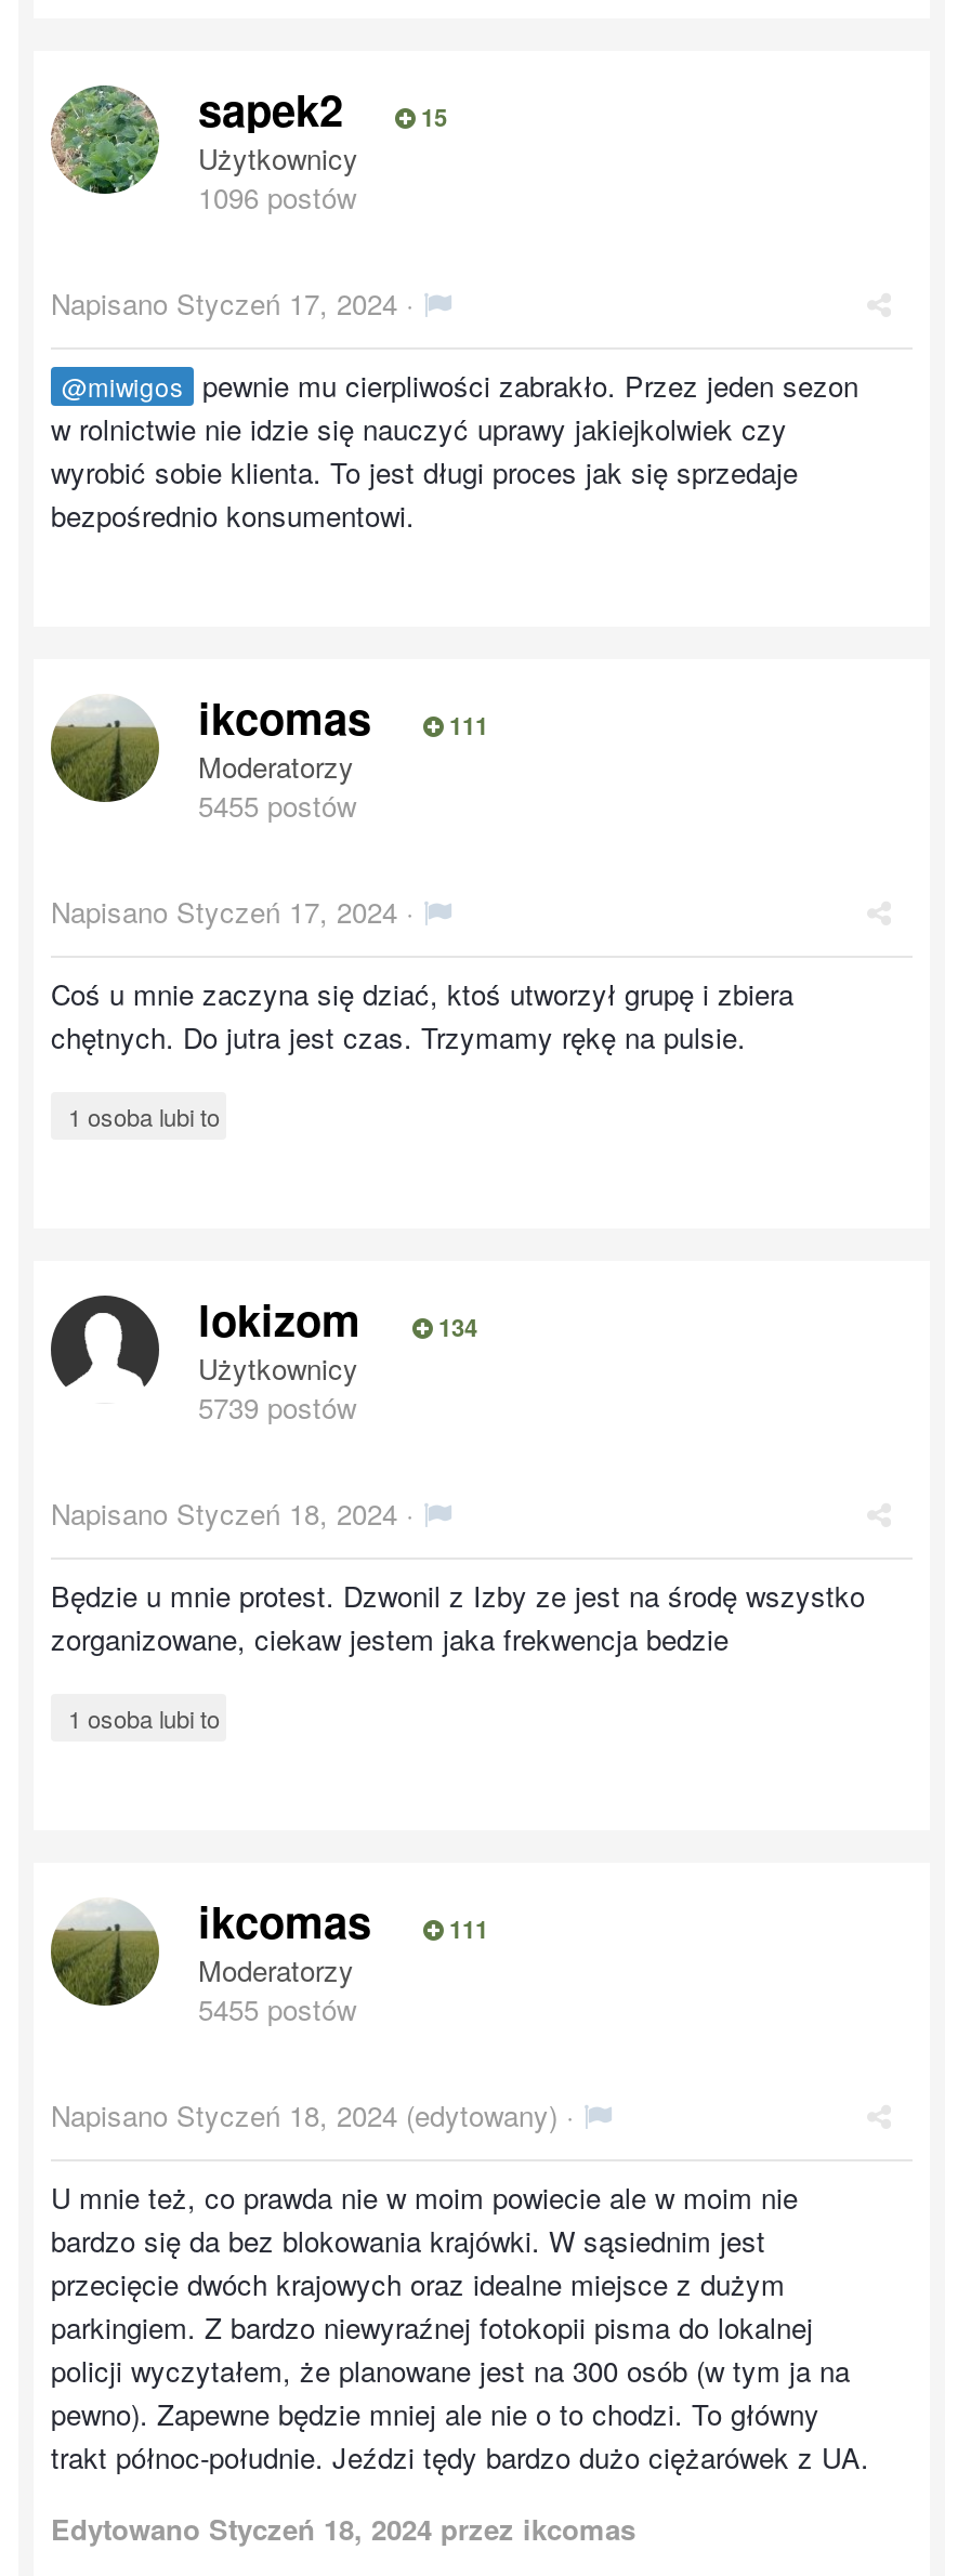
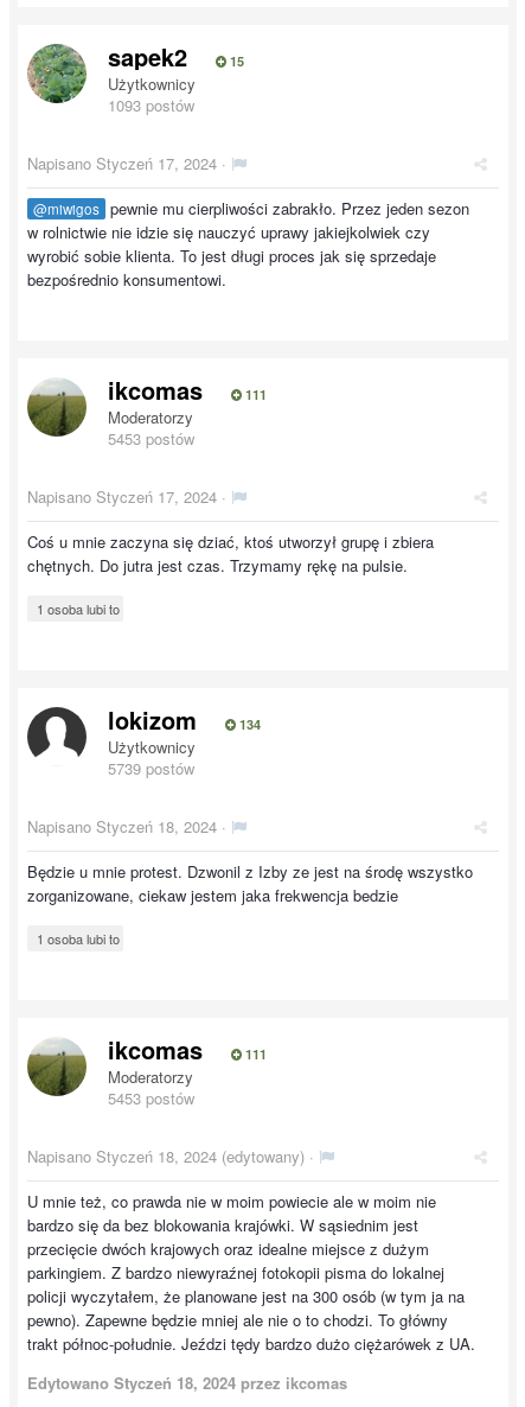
- 1096 postów
+ 1093 postów

- 5455 postów
+ 5453 postów

- 5455 postów
+ 5453 postów
